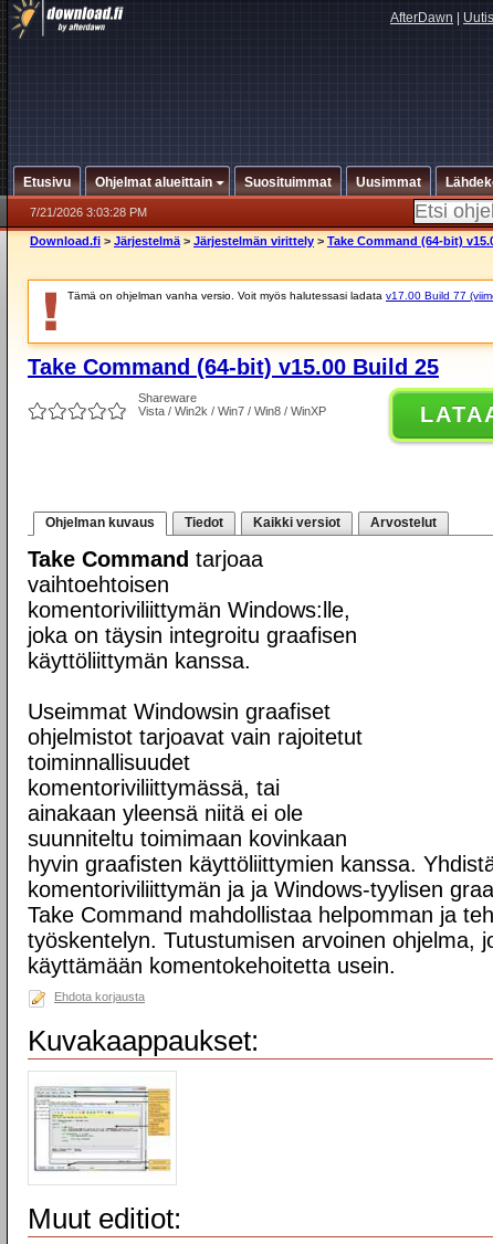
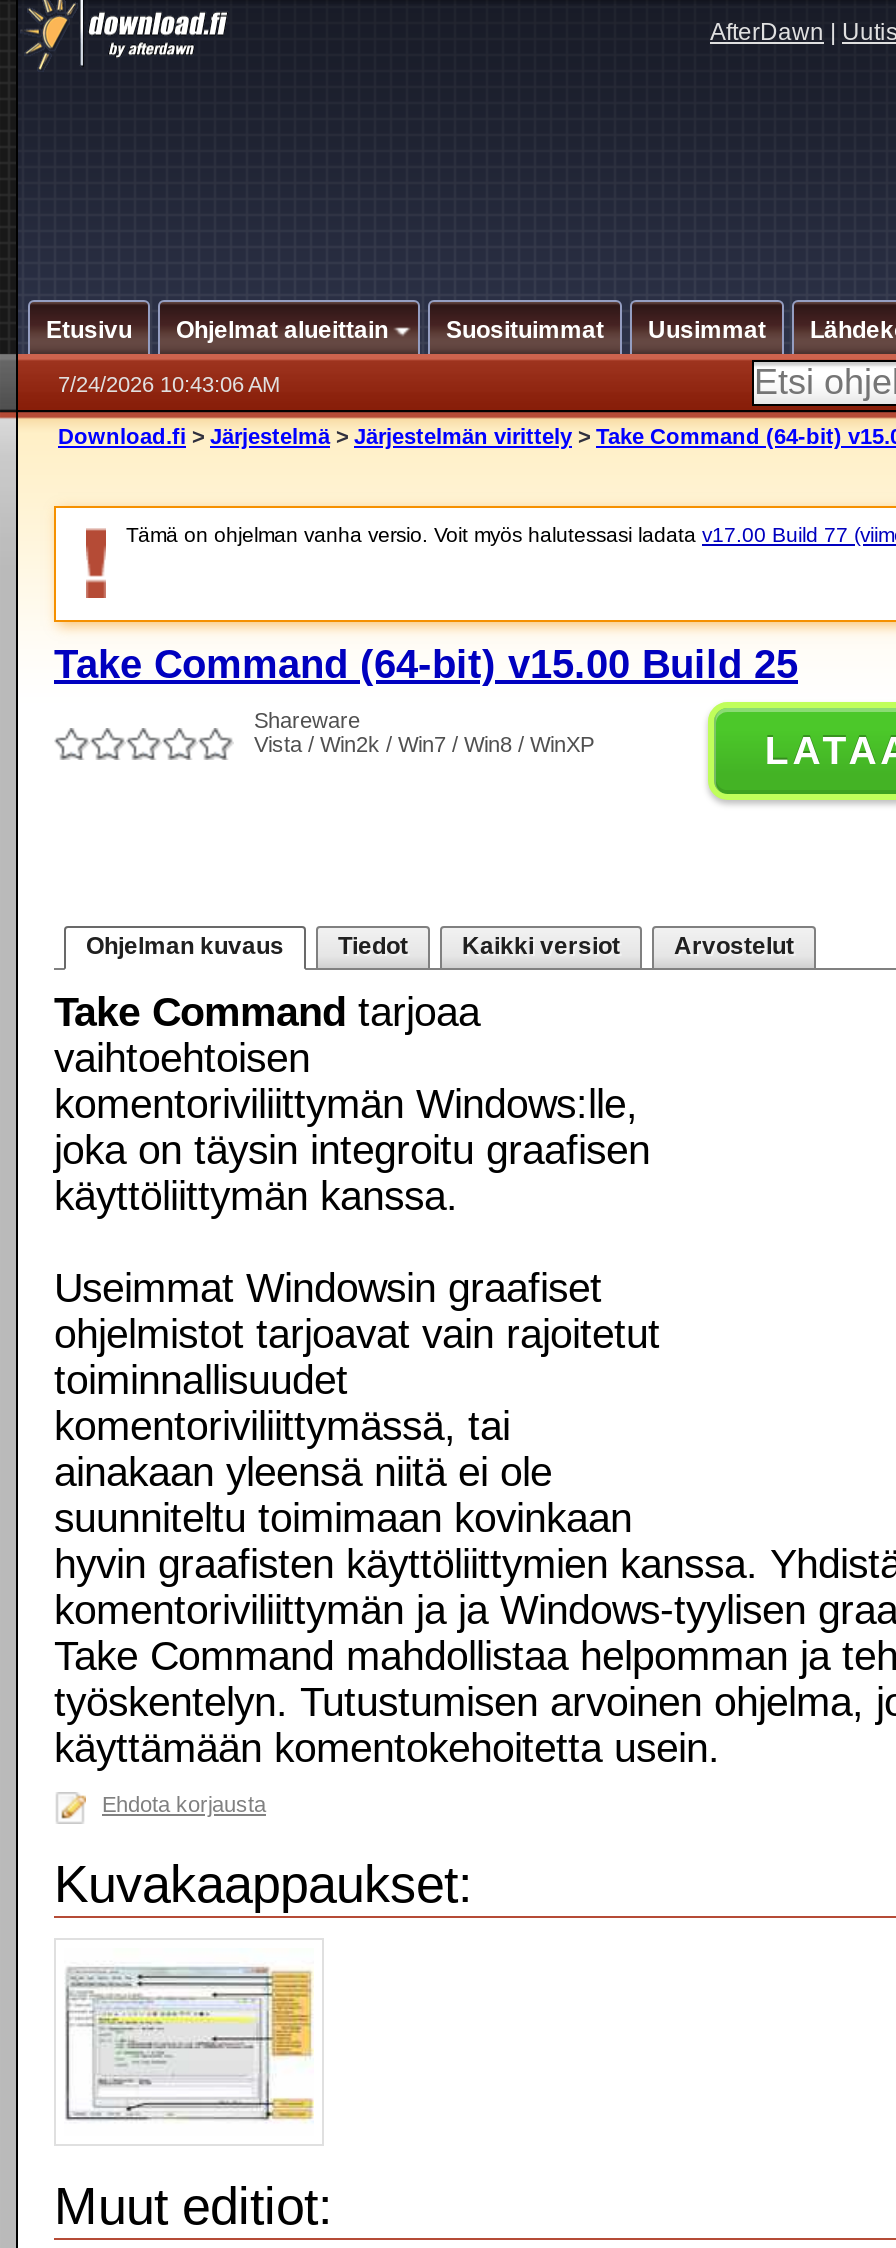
- 7/21/2026 3:03:28 PM
+ 7/24/2026 10:43:06 AM
